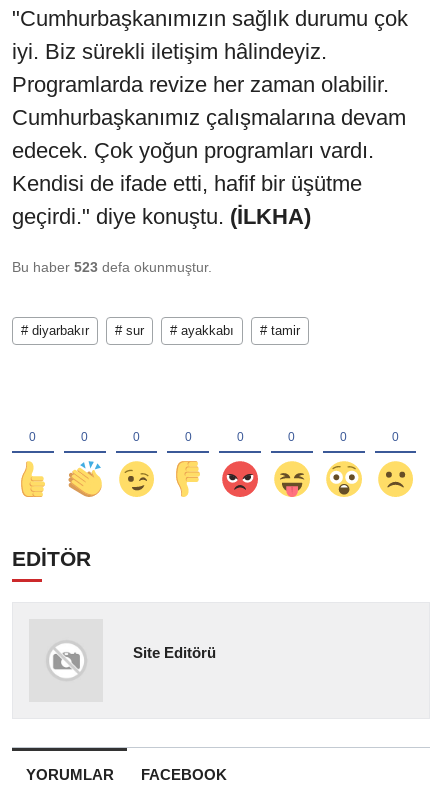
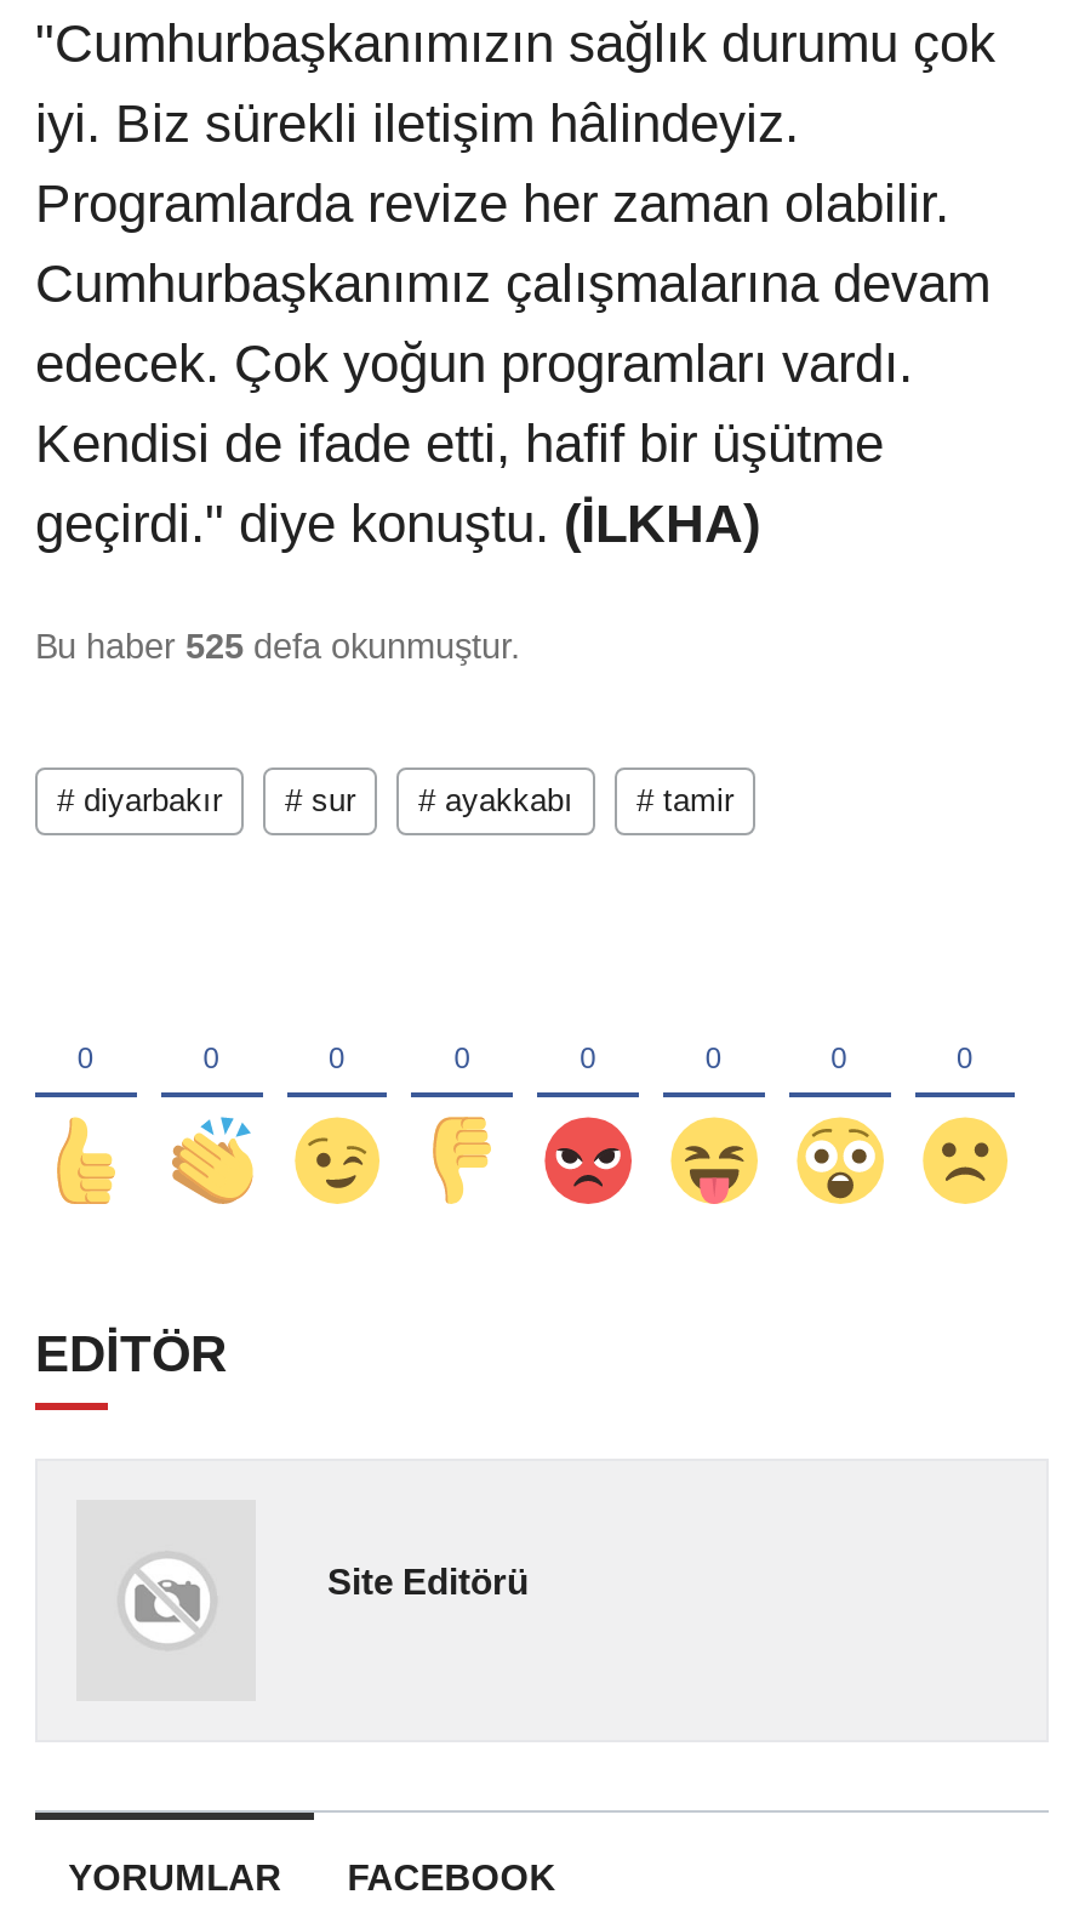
- Bu haber 523 defa okunmuştur.
+ Bu haber 525 defa okunmuştur.
